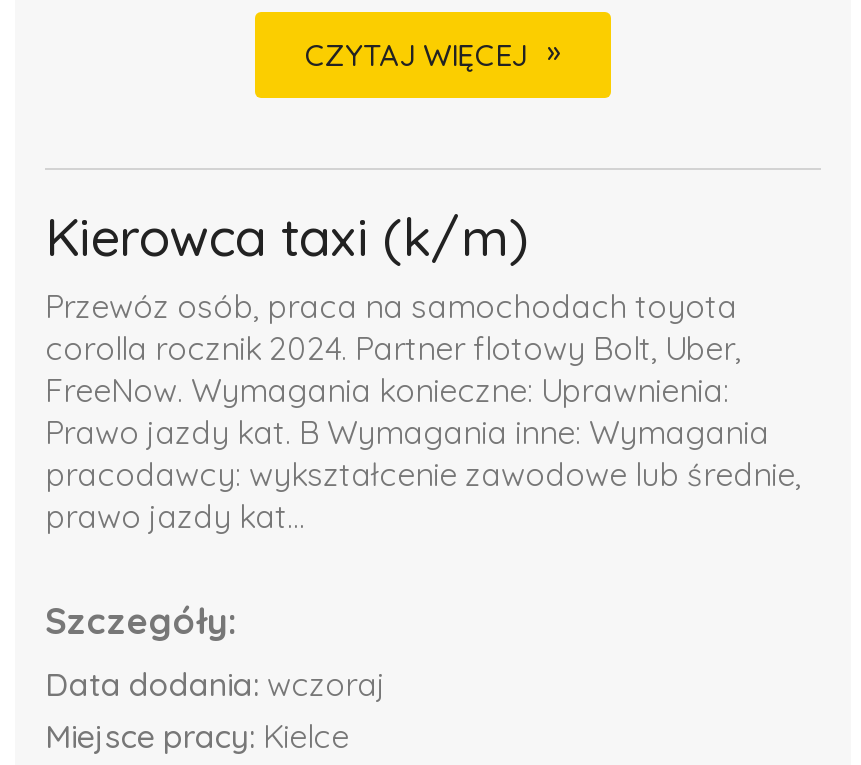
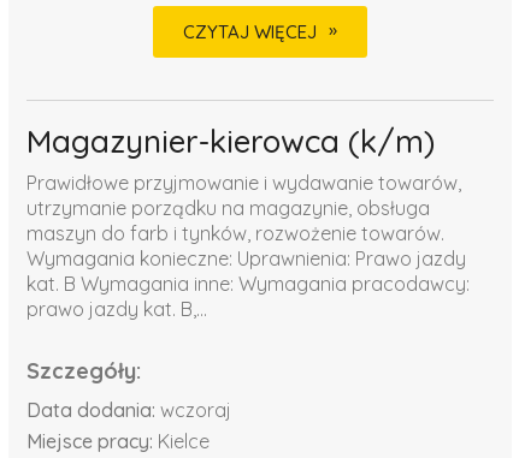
- Kierowca taxi (k/m)
- Przewóz osób, praca na samochodach toyota
- corolla rocznik 2024. Partner flotowy Bolt, Uber,
- FreeNow. Wymagania konieczne: Uprawnienia:
- Prawo jazdy kat. B Wymagania inne: Wymagania
- pracodawcy: wykształcenie zawodowe lub średnie,
- prawo jazdy kat...
+ Magazynier-kierowca (k/m)
+ Prawidłowe przyjmowanie i wydawanie towarów,
+ utrzymanie porządku na magazynie, obsługa
+ maszyn do farb i tynków, rozwożenie towarów.
+ Wymagania konieczne: Uprawnienia: Prawo jazdy
+ kat. B Wymagania inne: Wymagania pracodawcy:
+ prawo jazdy kat. B,...
